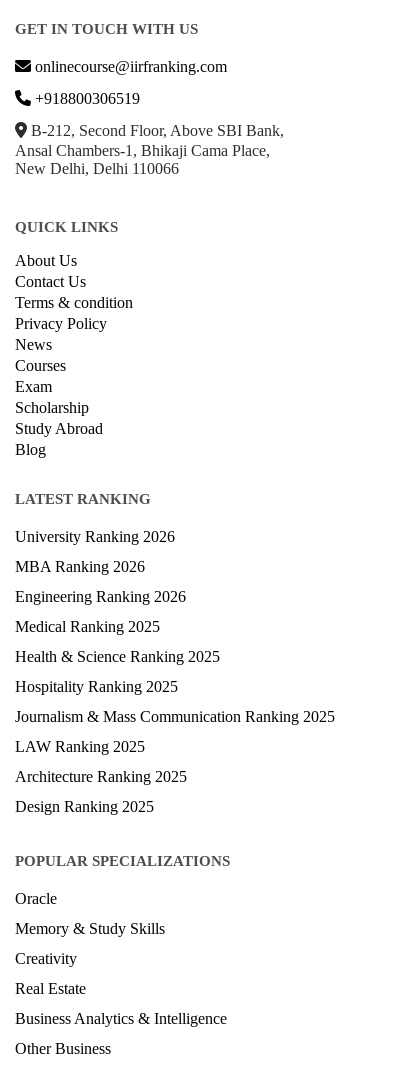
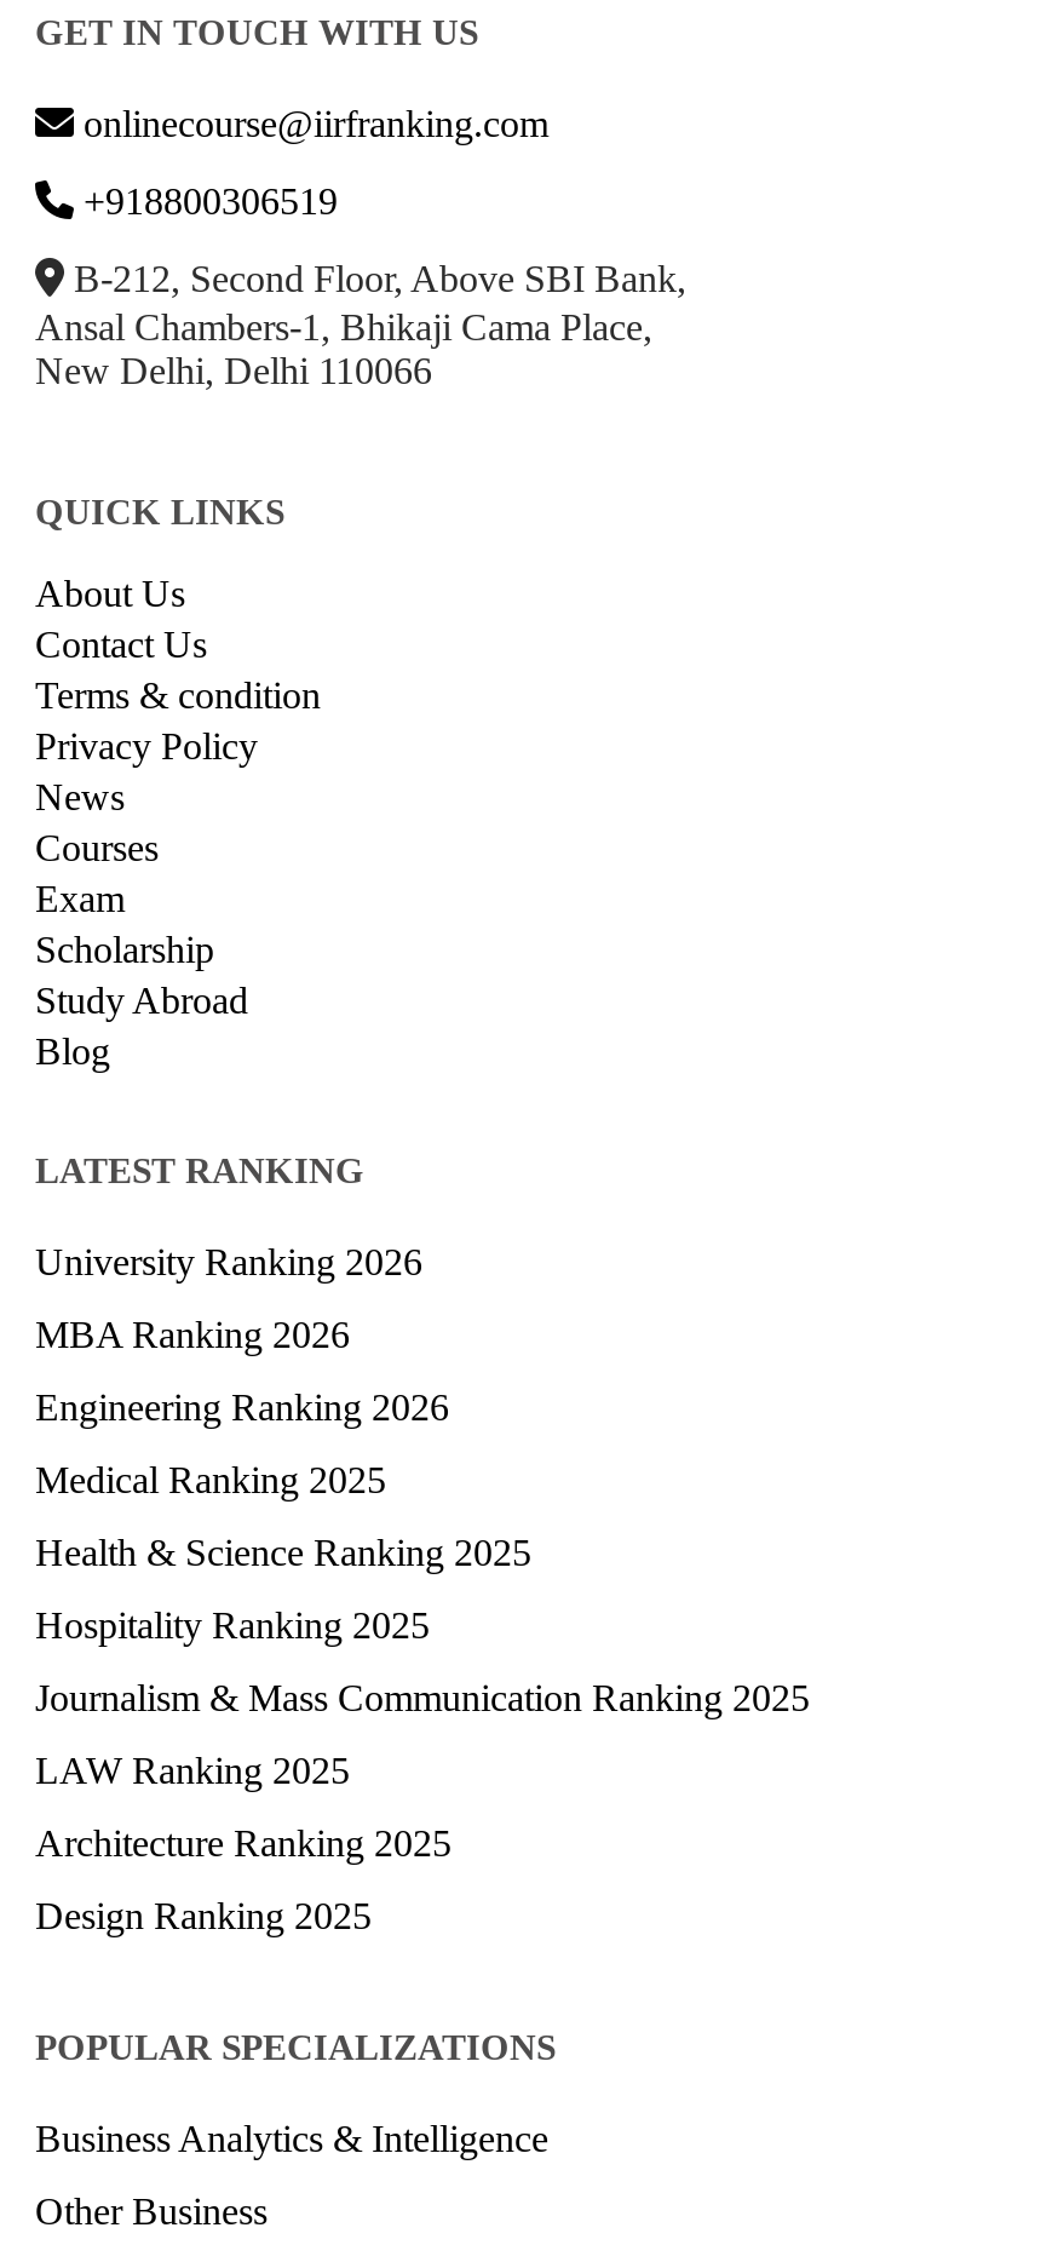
- Oracle
- Memory & Study Skills
- Creativity
- Real Estate
